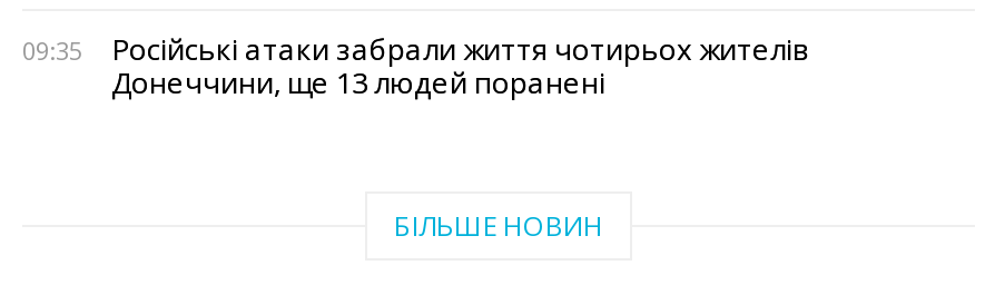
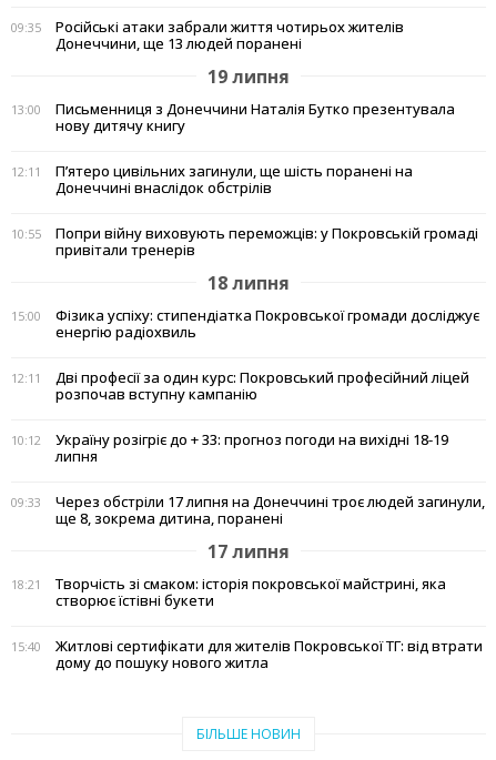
+ 19 липня
+ 13:00
+ Письменниця з Донеччини Наталія Бутко презентувала
+ нову дитячу книгу
+ 12:11
+ П’ятеро цивільних загинули, ще шість поранені на
+ Донеччині внаслідок обстрілів
+ 10:55
+ Попри війну виховують переможців: у Покровській громаді
+ привітали тренерів
+ 18 липня
+ 15:00
+ Фізика успіху: стипендіатка Покровської громади досліджує
+ енергію радіохвиль
+ 12:11
+ Дві професії за один курс: Покровський професійний ліцей
+ розпочав вступну кампанію
+ 10:12
+ Україну розігріє до + 33: прогноз погоди на вихідні 18-19
+ липня
+ 09:33
+ Через обстріли 17 липня на Донеччині троє людей загинули,
+ ще 8, зокрема дитина, поранені
+ 17 липня
+ 18:21
+ Творчість зі смаком: історія покровської майстрині, яка
+ створює їстівні букети
+ 15:40
+ Житлові сертифікати для жителів Покровської ТГ: від втрати
+ дому до пошуку нового житла
